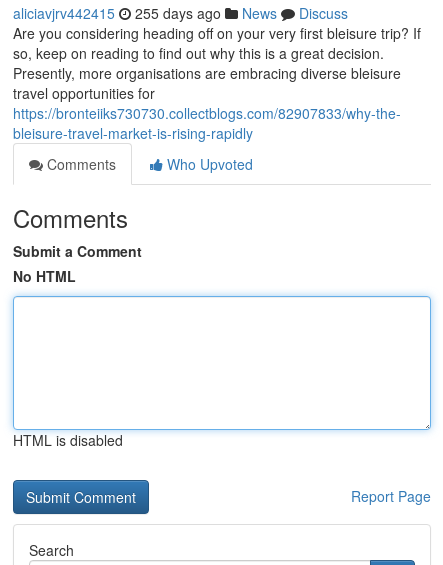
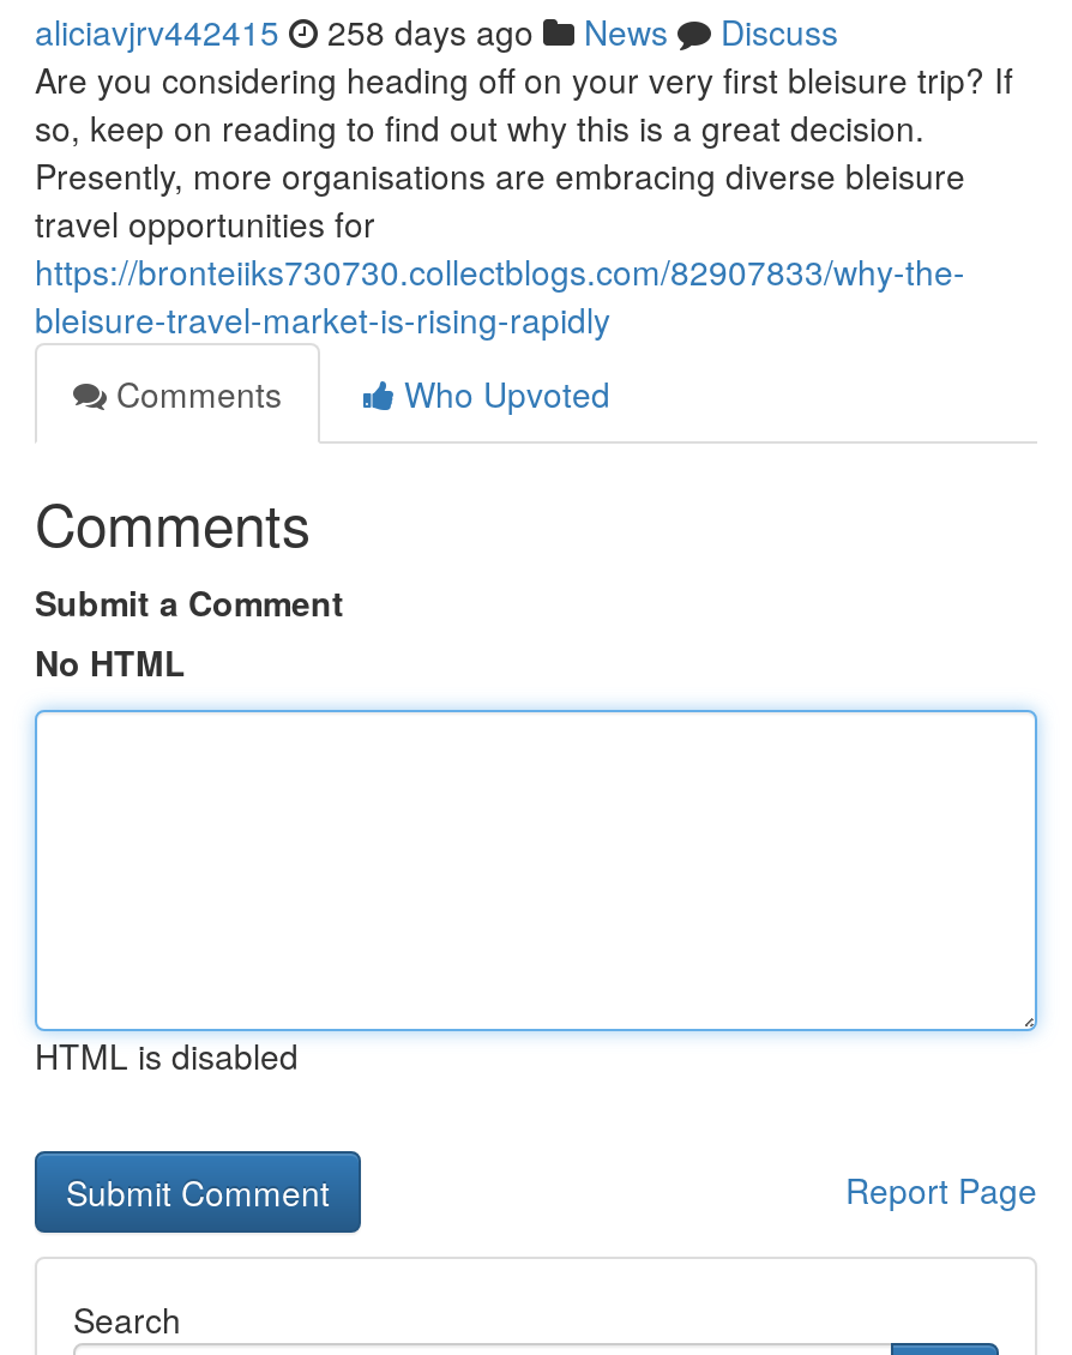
- aliciavjrv442415 255 days ago News Discuss
+ aliciavjrv442415 258 days ago News Discuss
